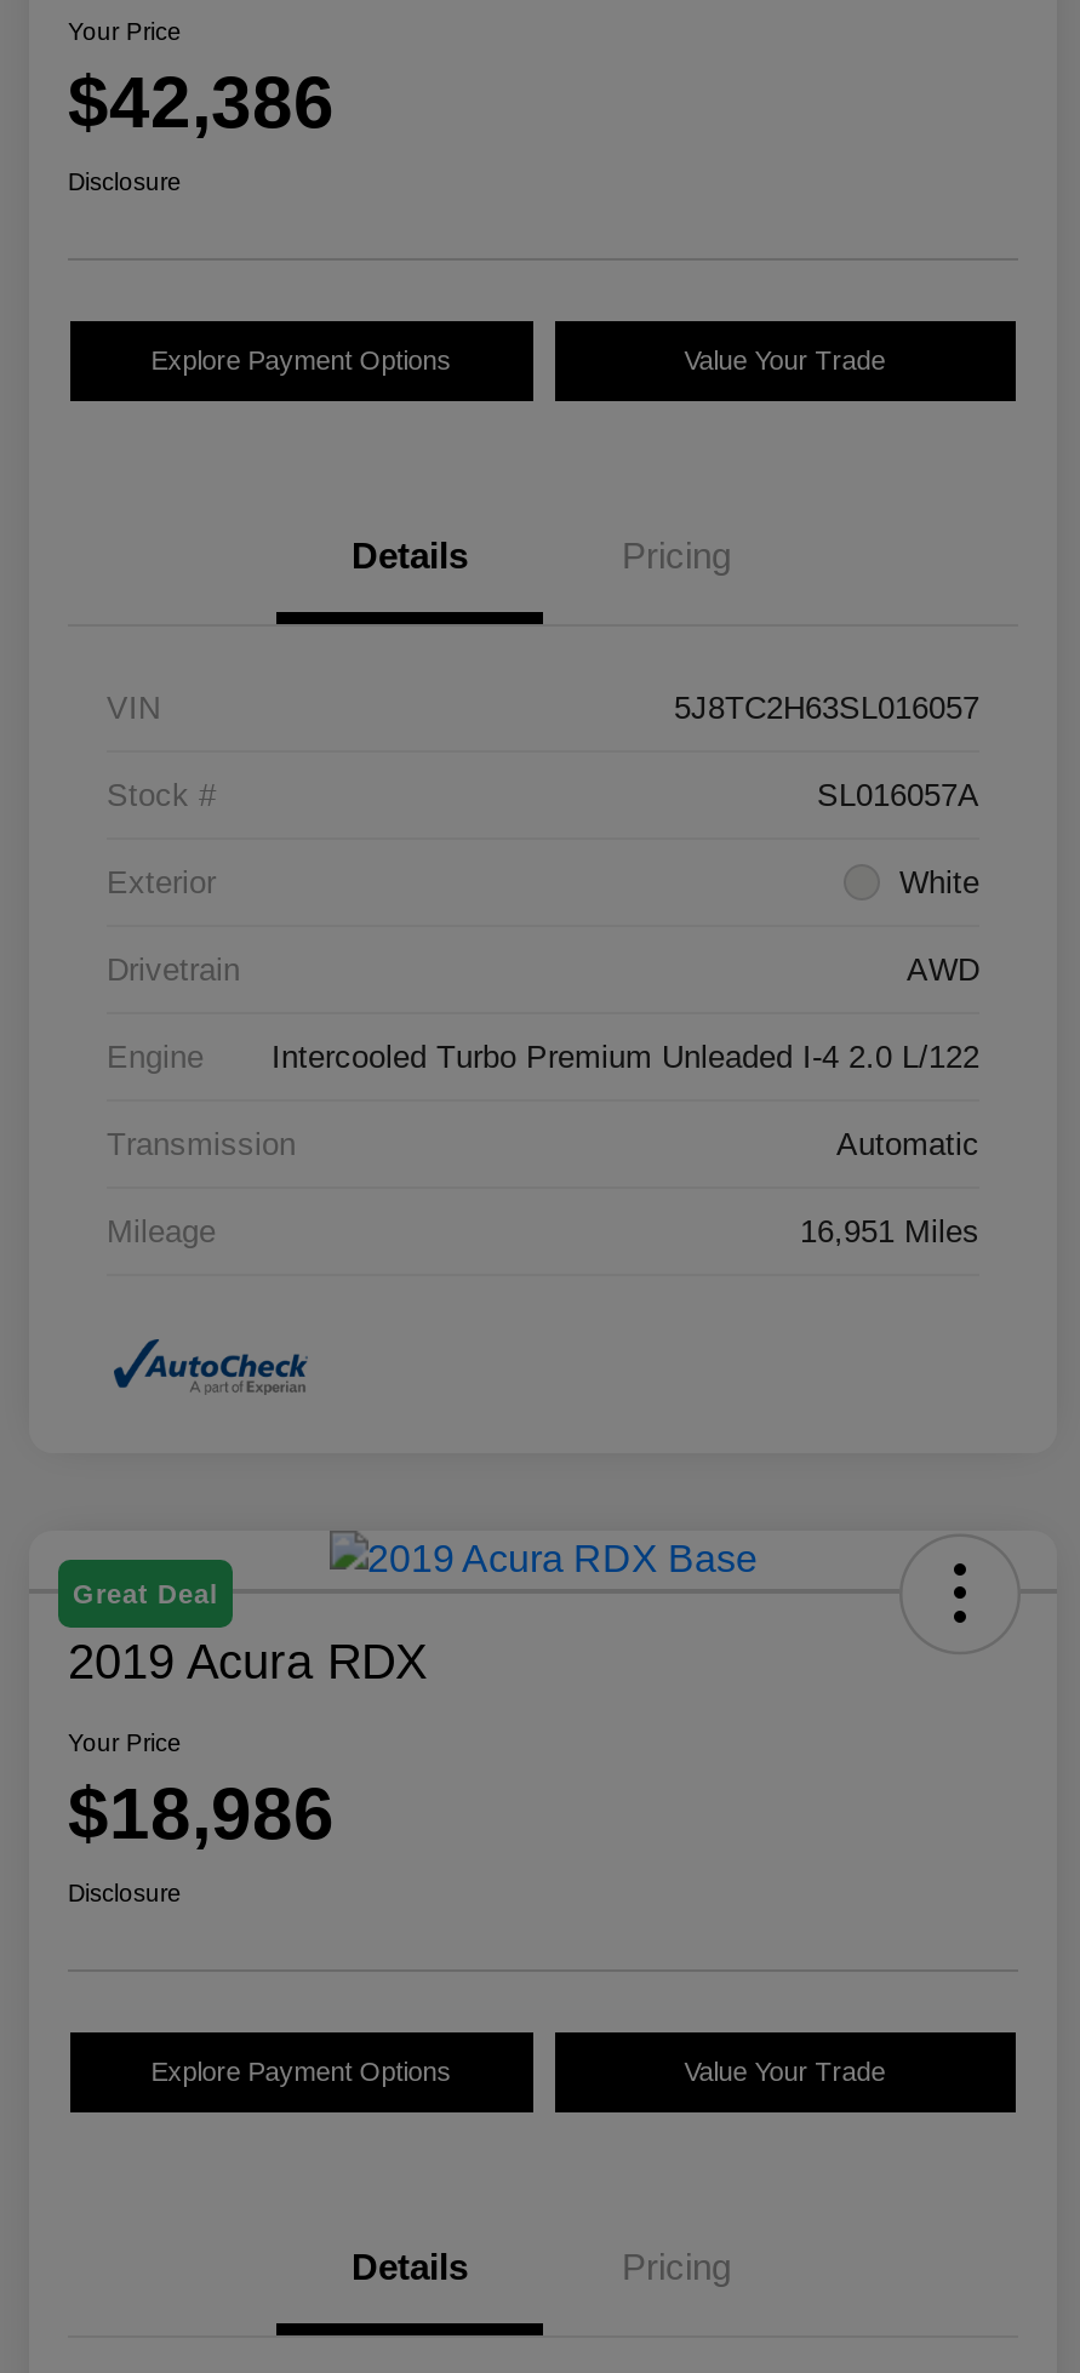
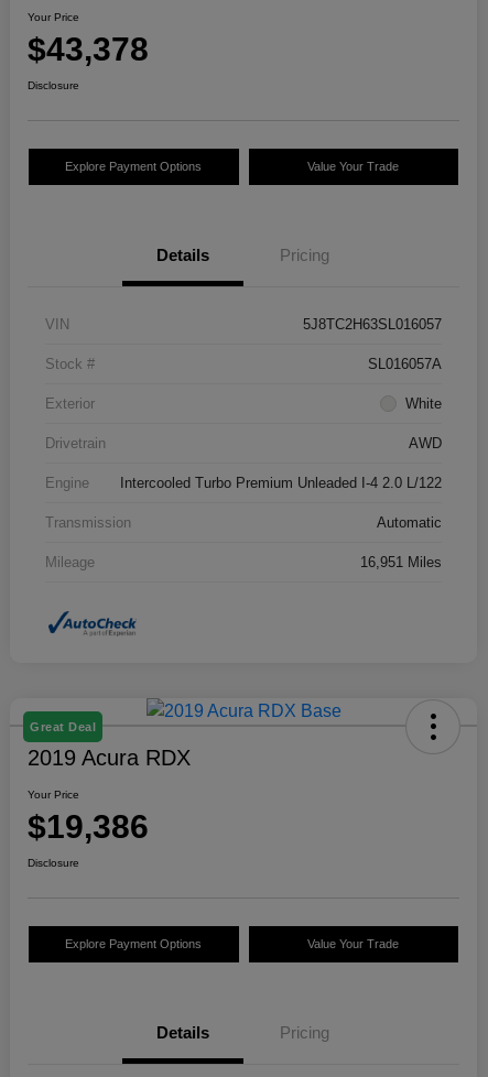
- $42,386
+ $43,378

- $18,986
+ $19,386
